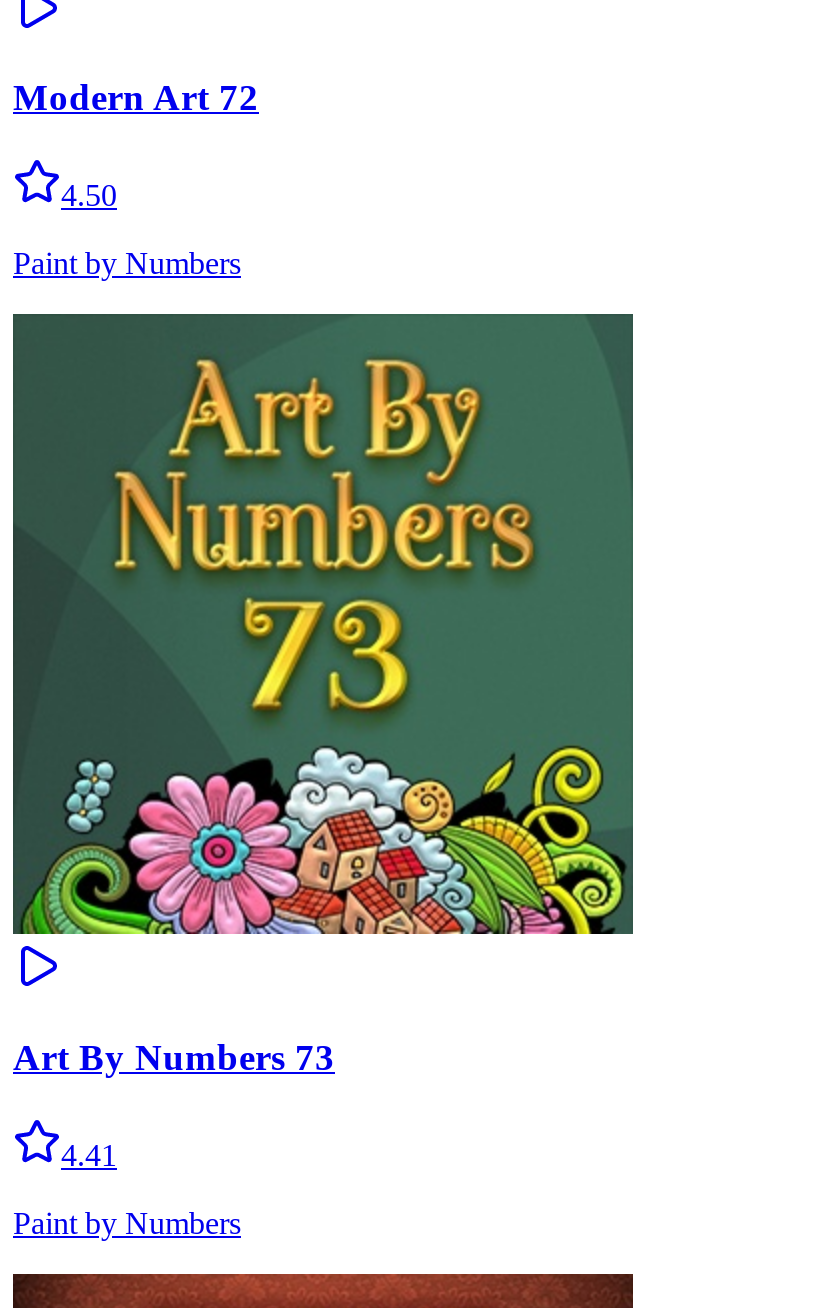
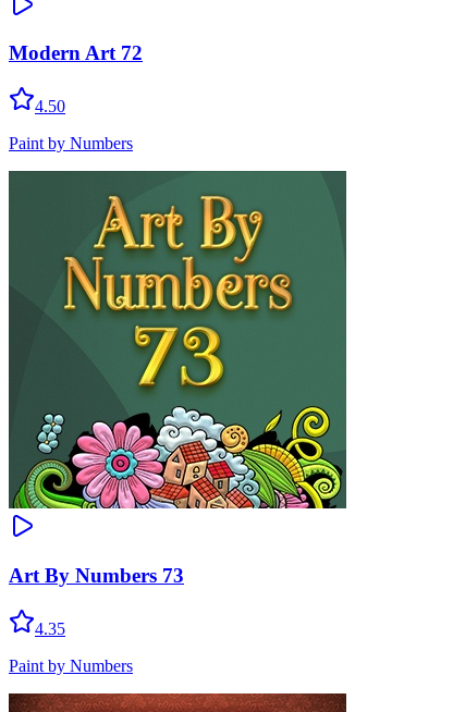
- 4.41
+ 4.35
